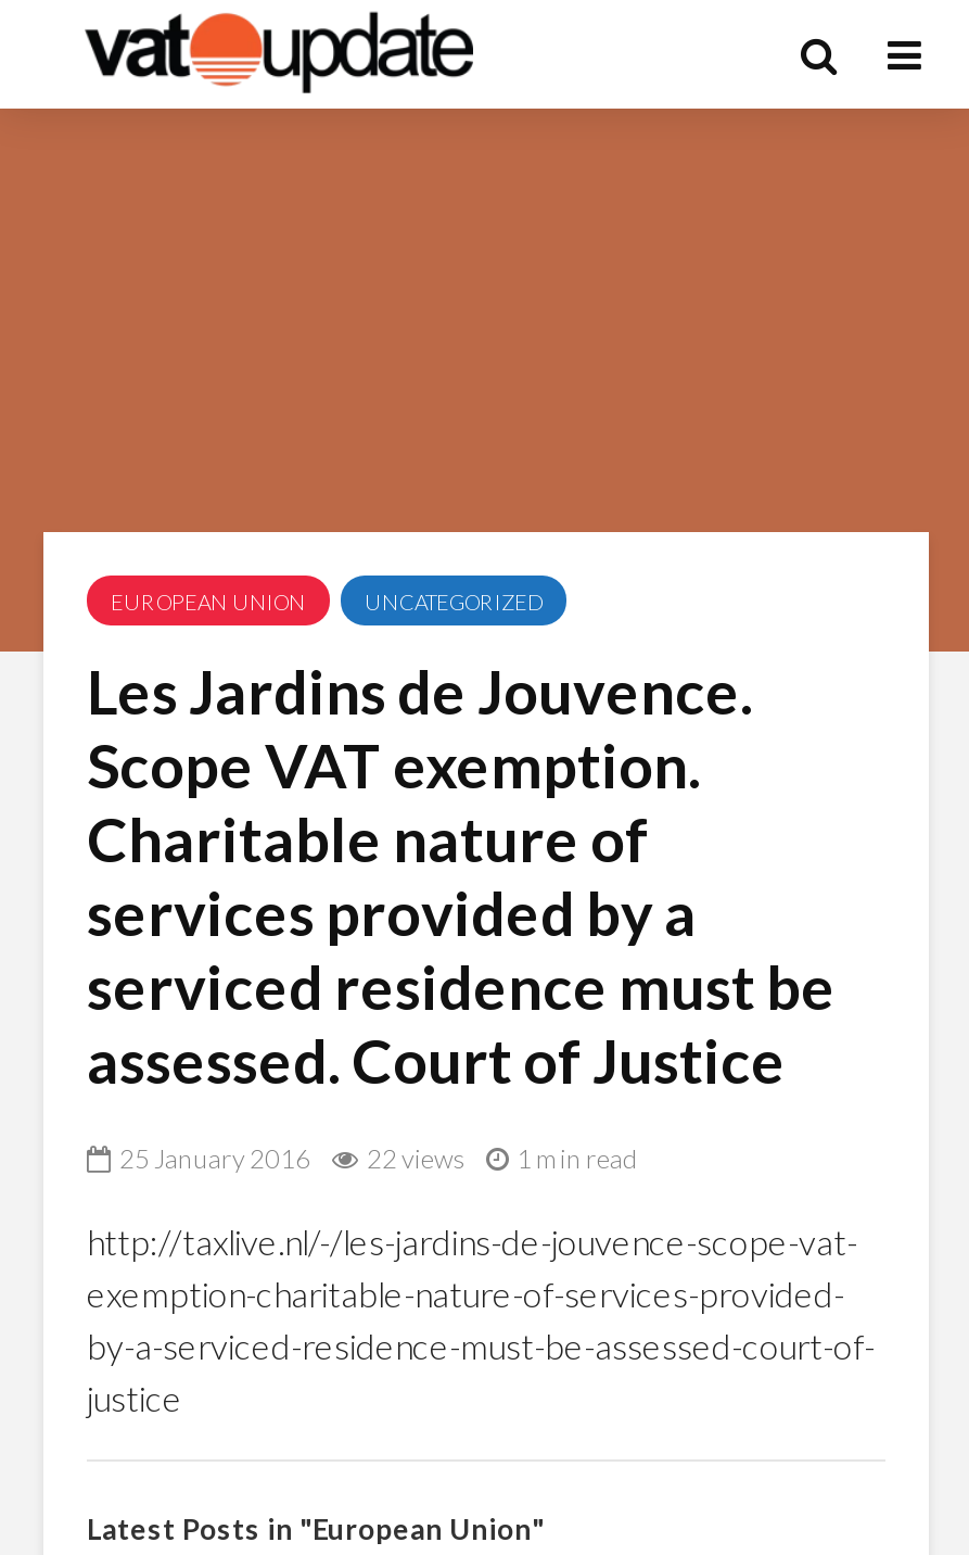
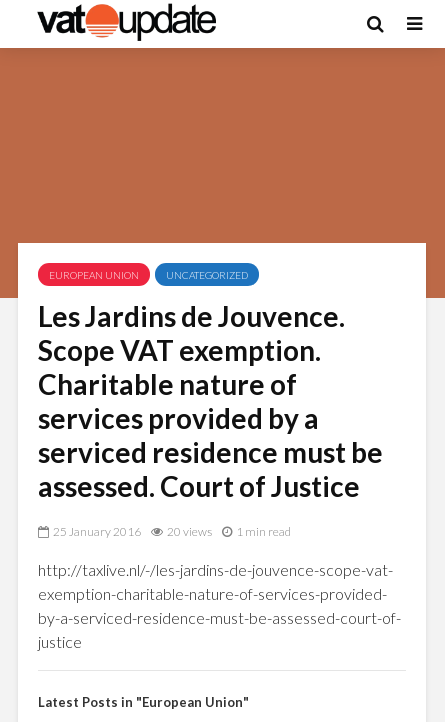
- 25 January 2016 22 views 1 min read
+ 25 January 2016 20 views 1 min read
